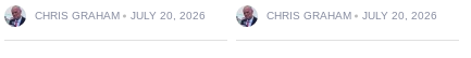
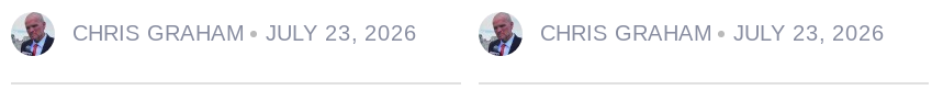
- CHRIS GRAHAM JULY 20, 2026
+ CHRIS GRAHAM JULY 23, 2026

- CHRIS GRAHAM JULY 20, 2026
+ CHRIS GRAHAM JULY 23, 2026
